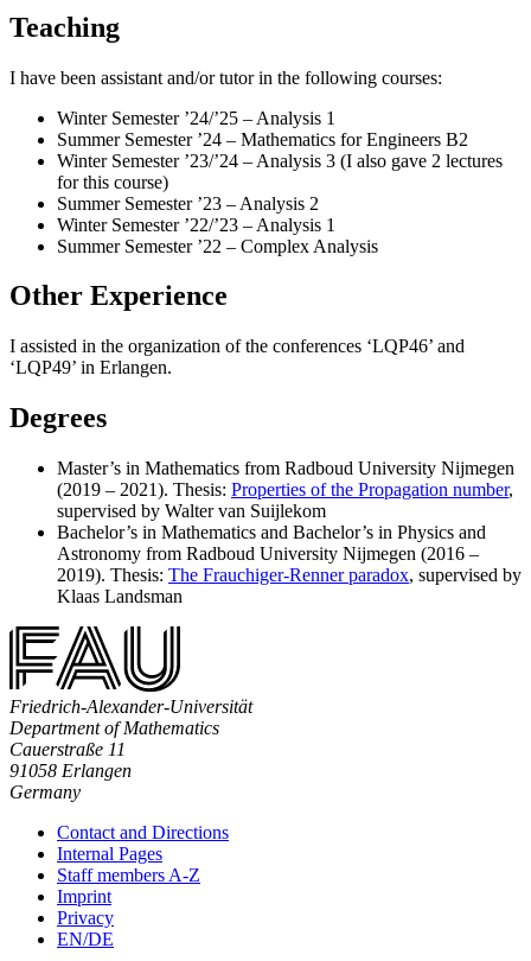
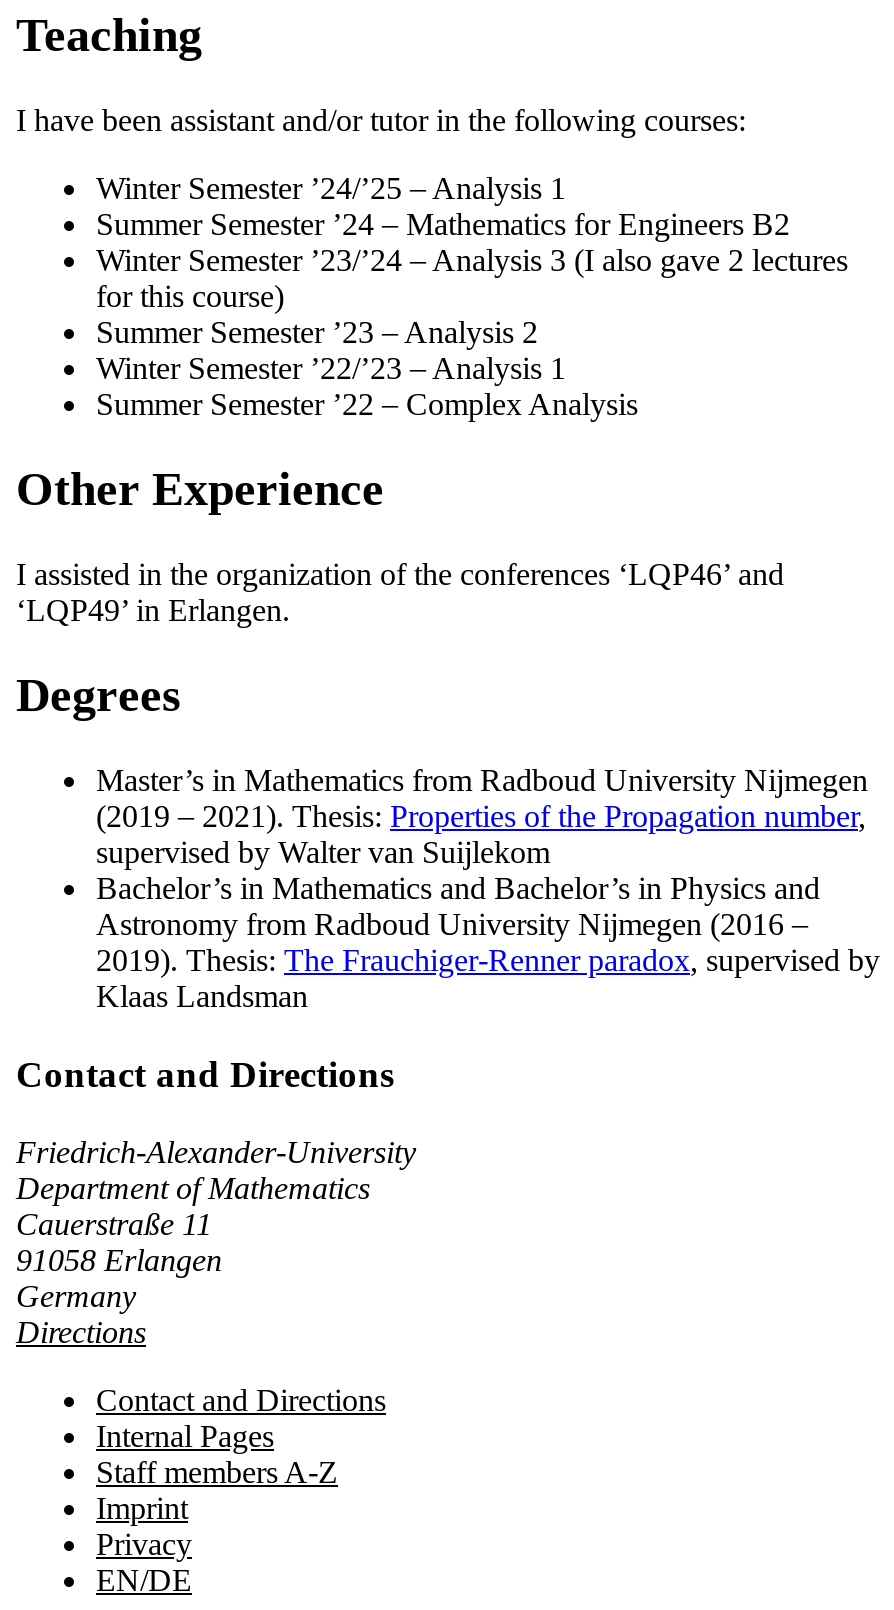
- Friedrich-Alexander-Universität
+ Contact and Directions
+ Friedrich-Alexander-University

+ Directions
